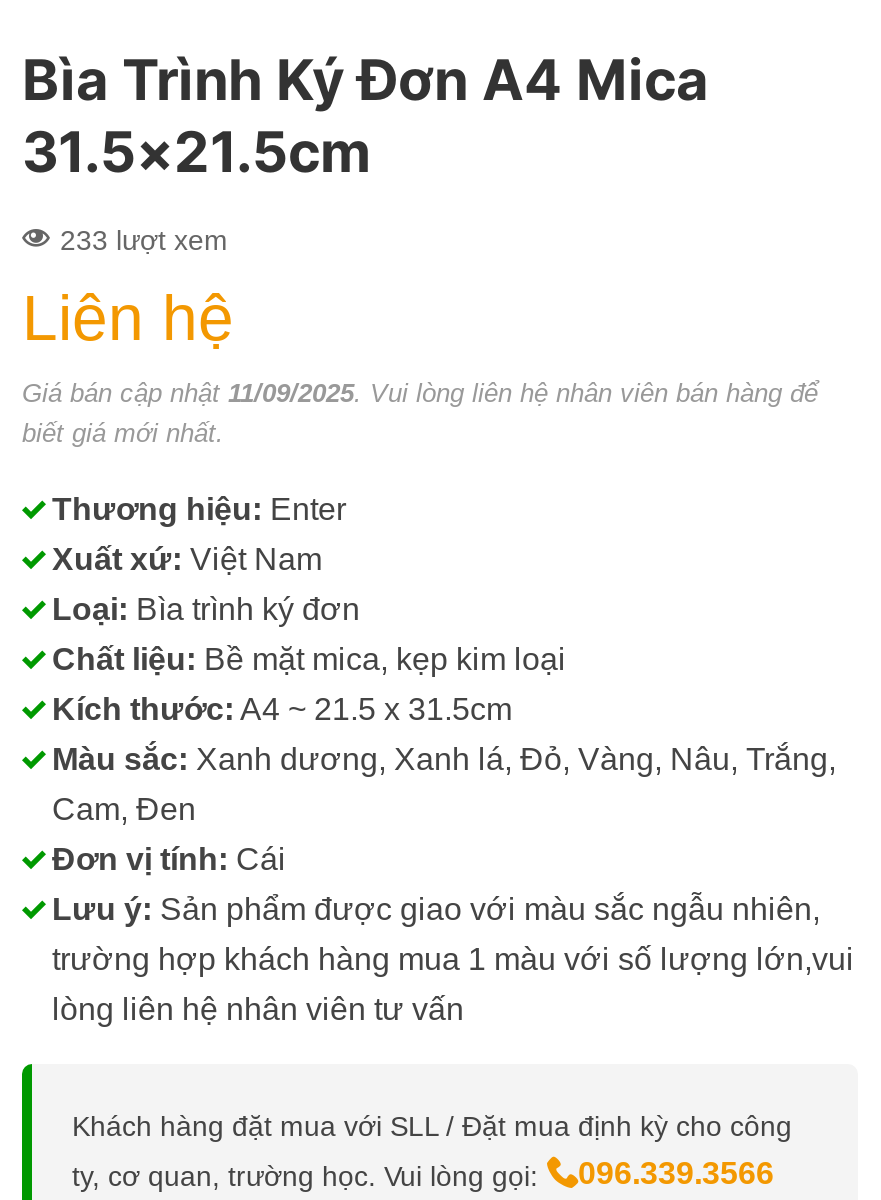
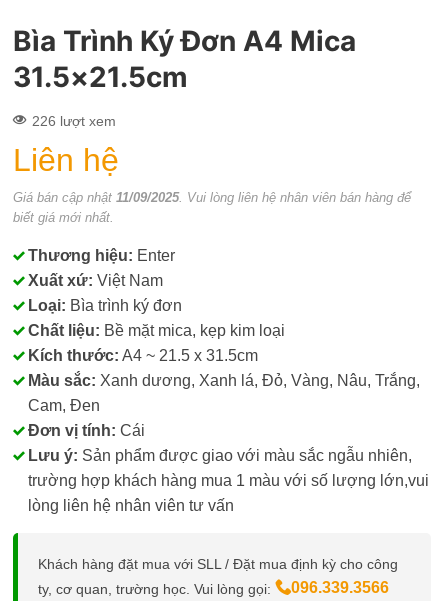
- 233 lượt xem
+ 226 lượt xem
